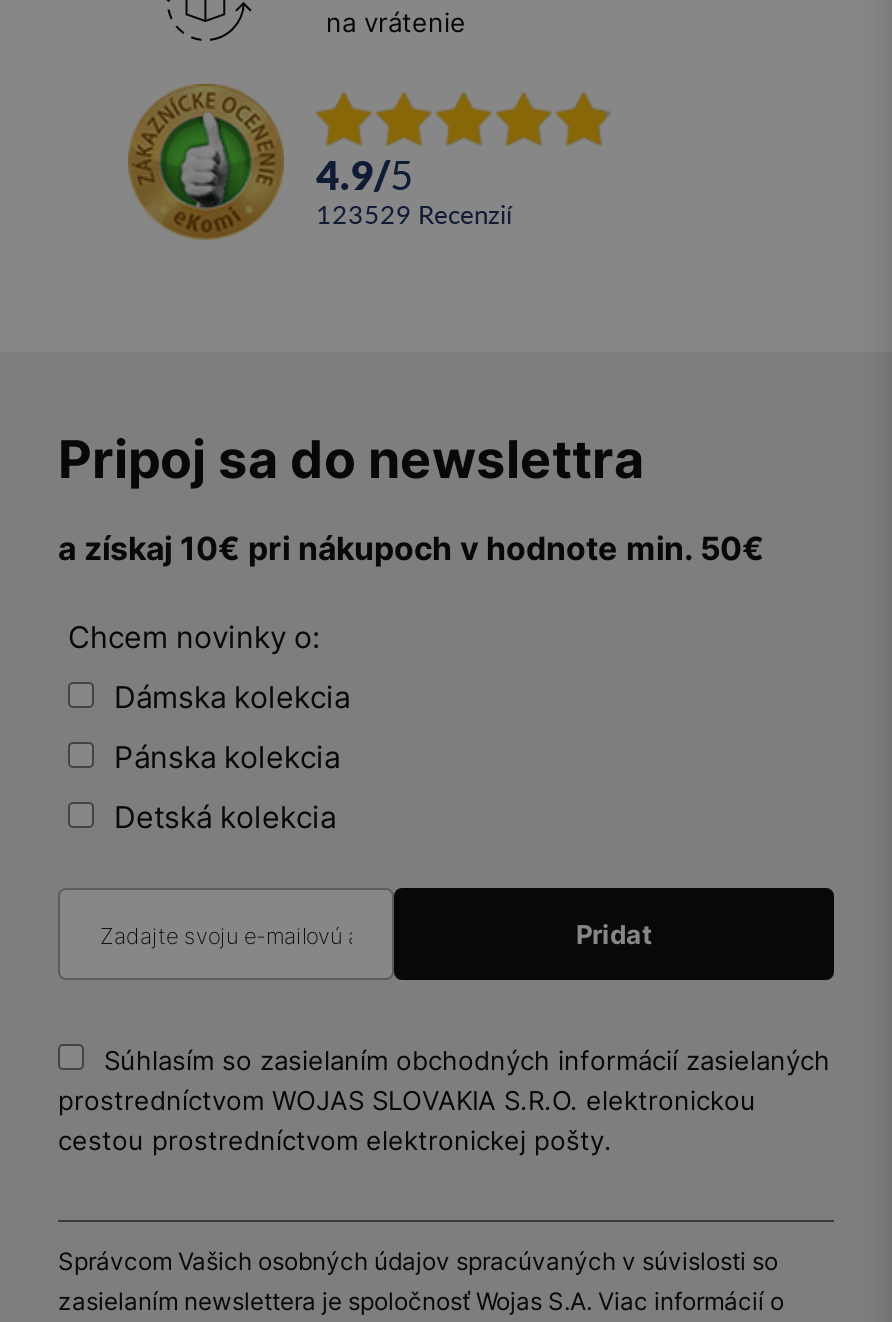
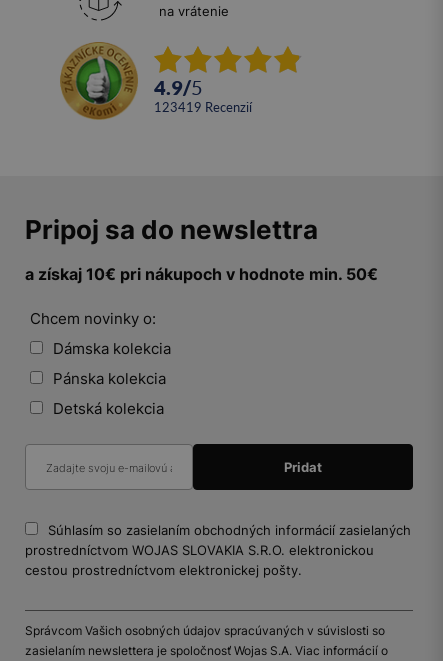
- 123529 recenzií
+ 123419 recenzií
